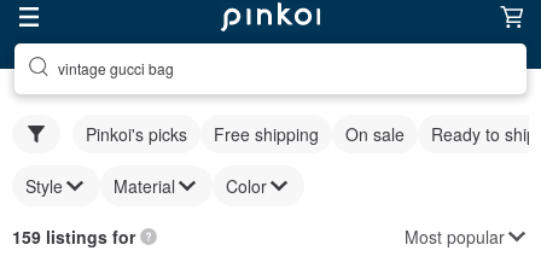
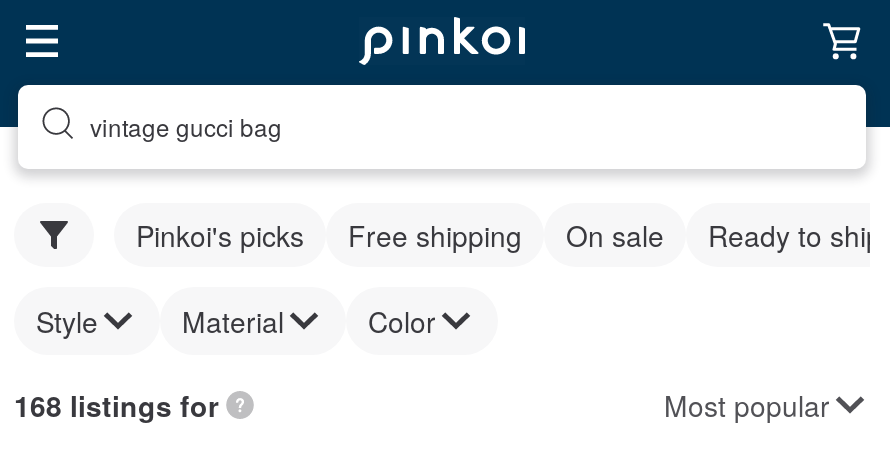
- 159 listings for
+ 168 listings for
